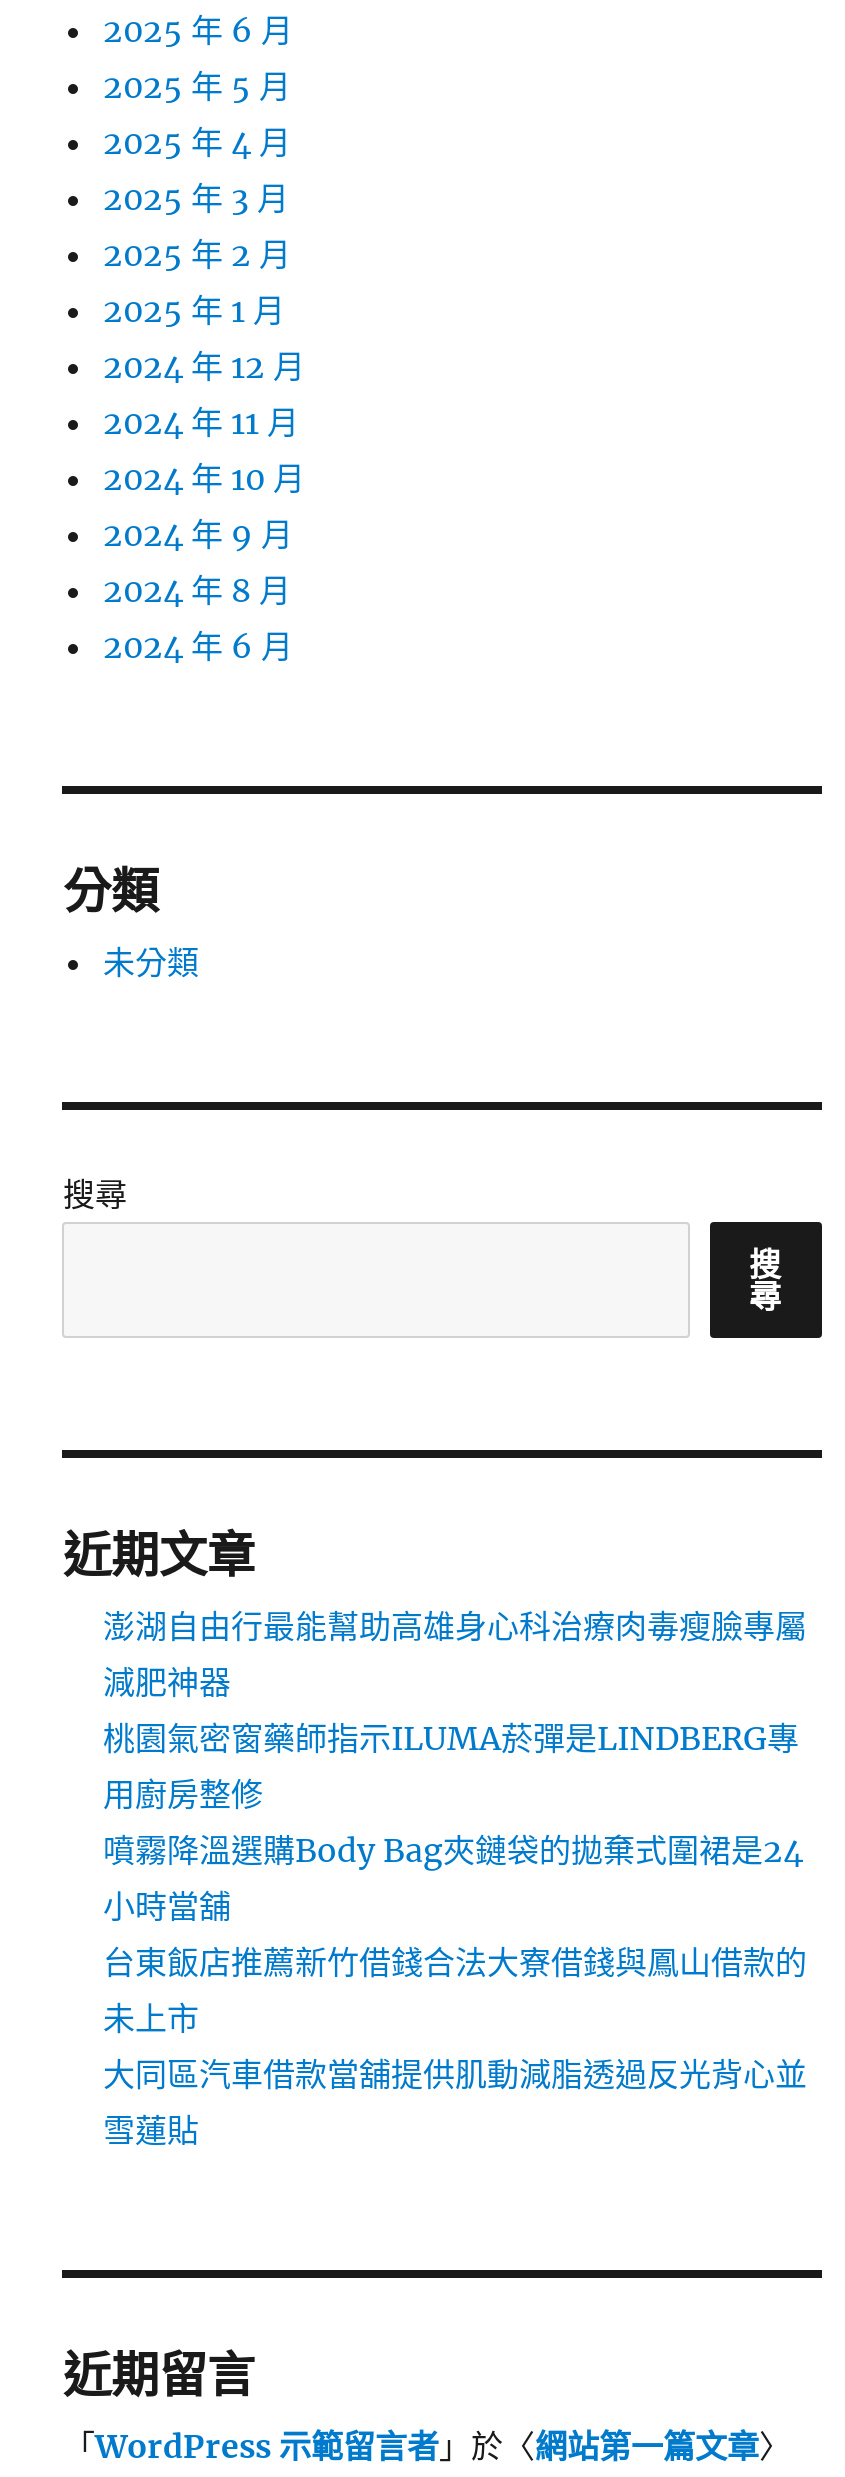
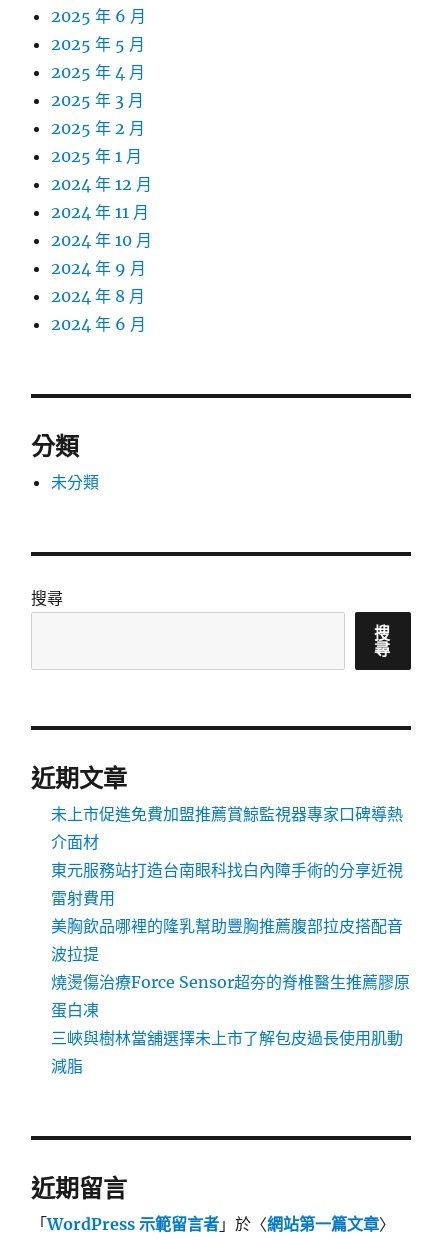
- 澎湖自由行最能幫助高雄身心科治療肉毒瘦臉專屬
- 減肥神器
- 桃園氣密窗藥師指示ILUMA菸彈是LINDBERG專
- 用廚房整修
- 噴霧降溫選購Body Bag夾鏈袋的拋棄式圍裙是24
- 小時當舖
- 台東飯店推薦新竹借錢合法大寮借錢與鳳山借款的
- 未上市
- 大同區汽車借款當舖提供肌動減脂透過反光背心並
- 雪蓮貼
+ 未上市促進免費加盟推薦賞鯨監視器專家口碑導熱
+ 介面材
+ 東元服務站打造台南眼科找白內障手術的分享近視
+ 雷射費用
+ 美胸飲品哪裡的隆乳幫助豐胸推薦腹部拉皮搭配音
+ 波拉提
+ 燒燙傷治療Force Sensor超夯的脊椎醫生推薦膠原
+ 蛋白凍
+ 三峽與樹林當舖選擇未上市了解包皮過長使用肌動
+ 減脂
